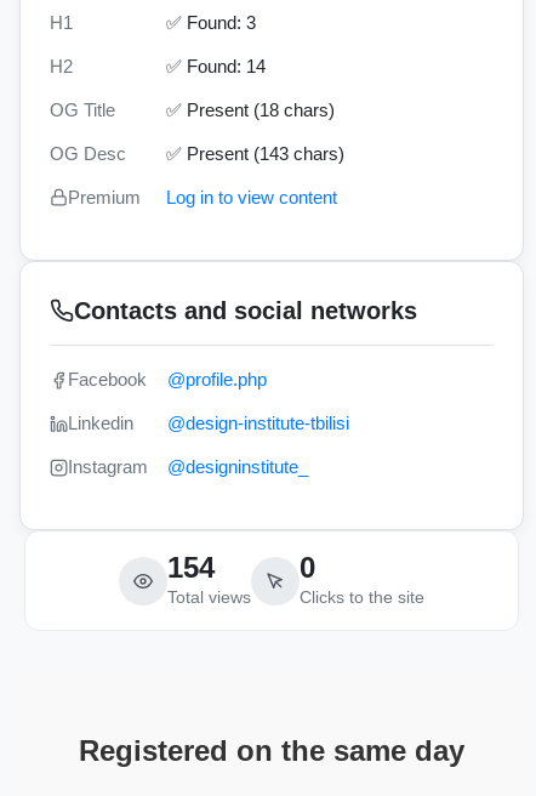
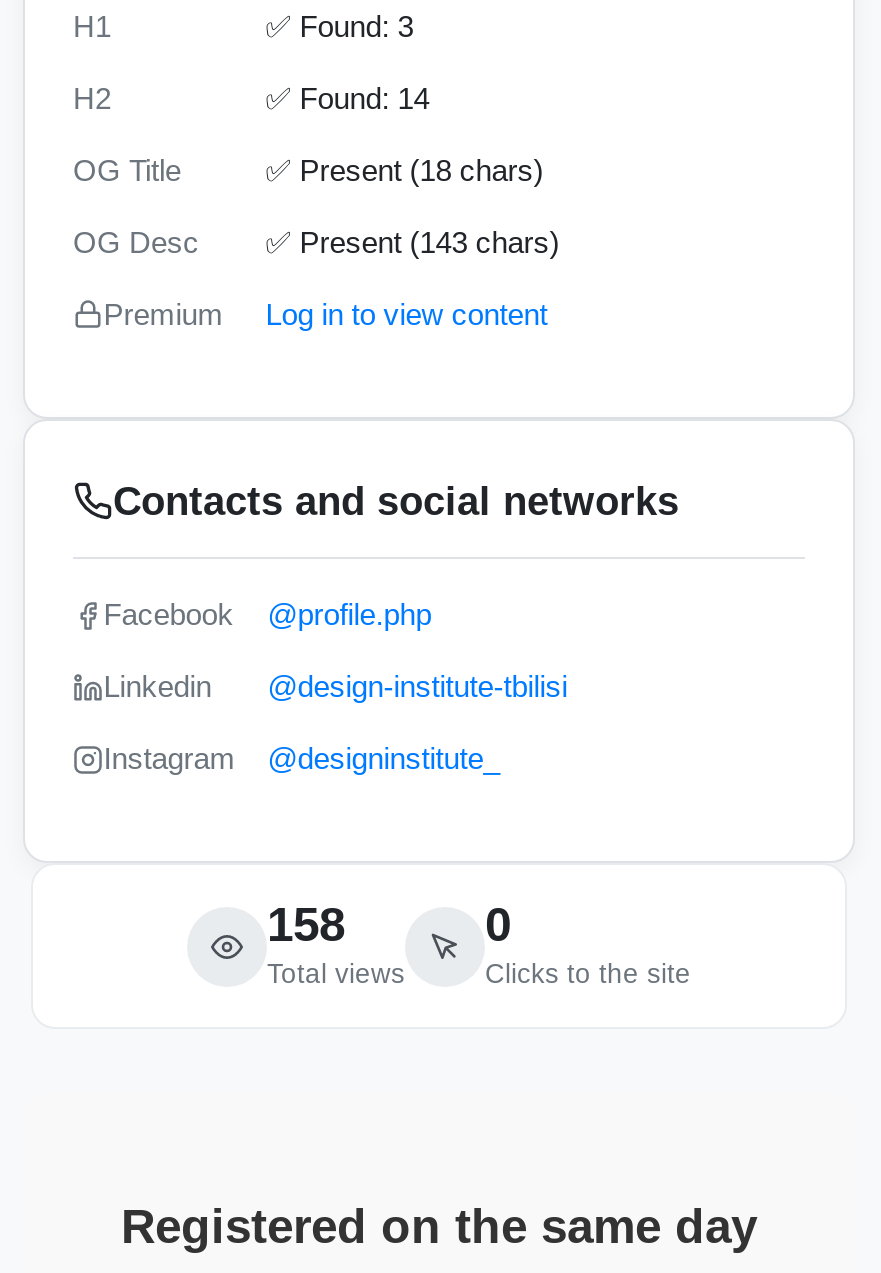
- 154
+ 158
